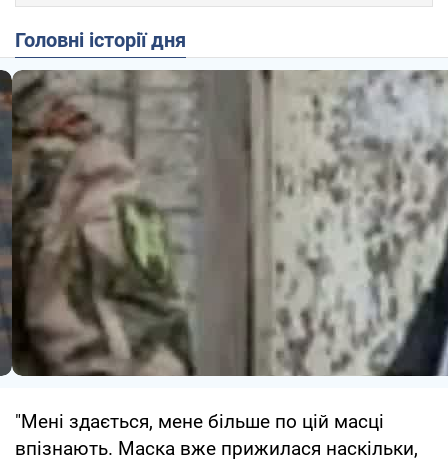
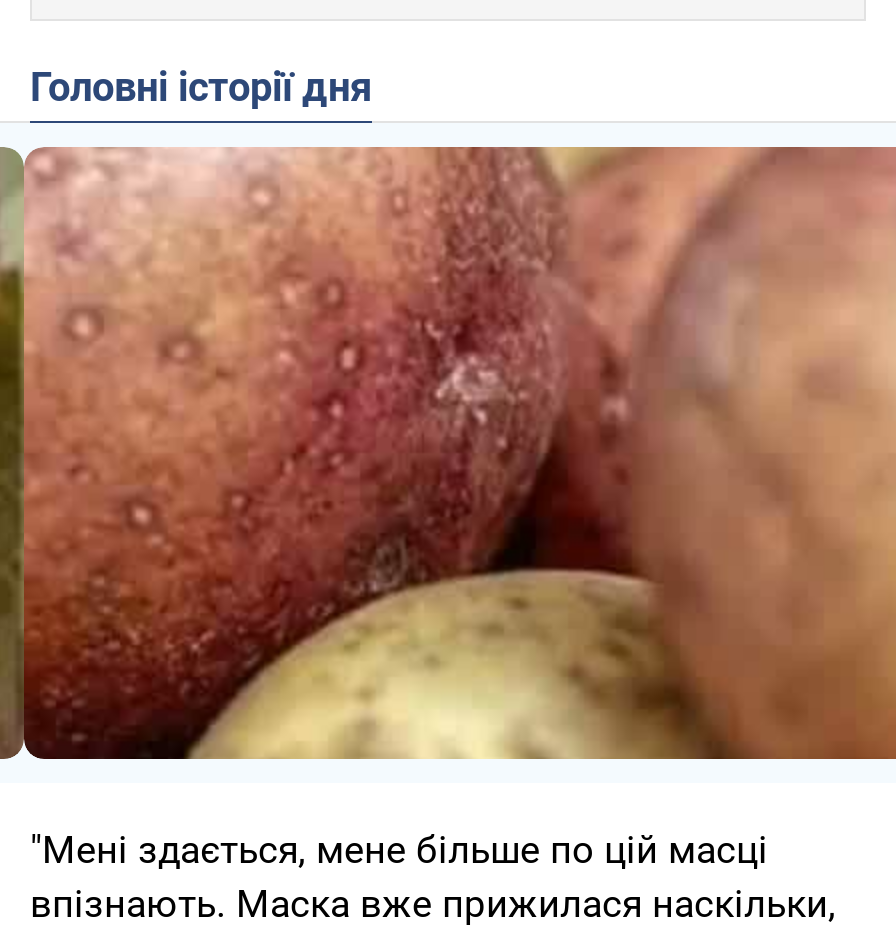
- [image]
+ [image]
